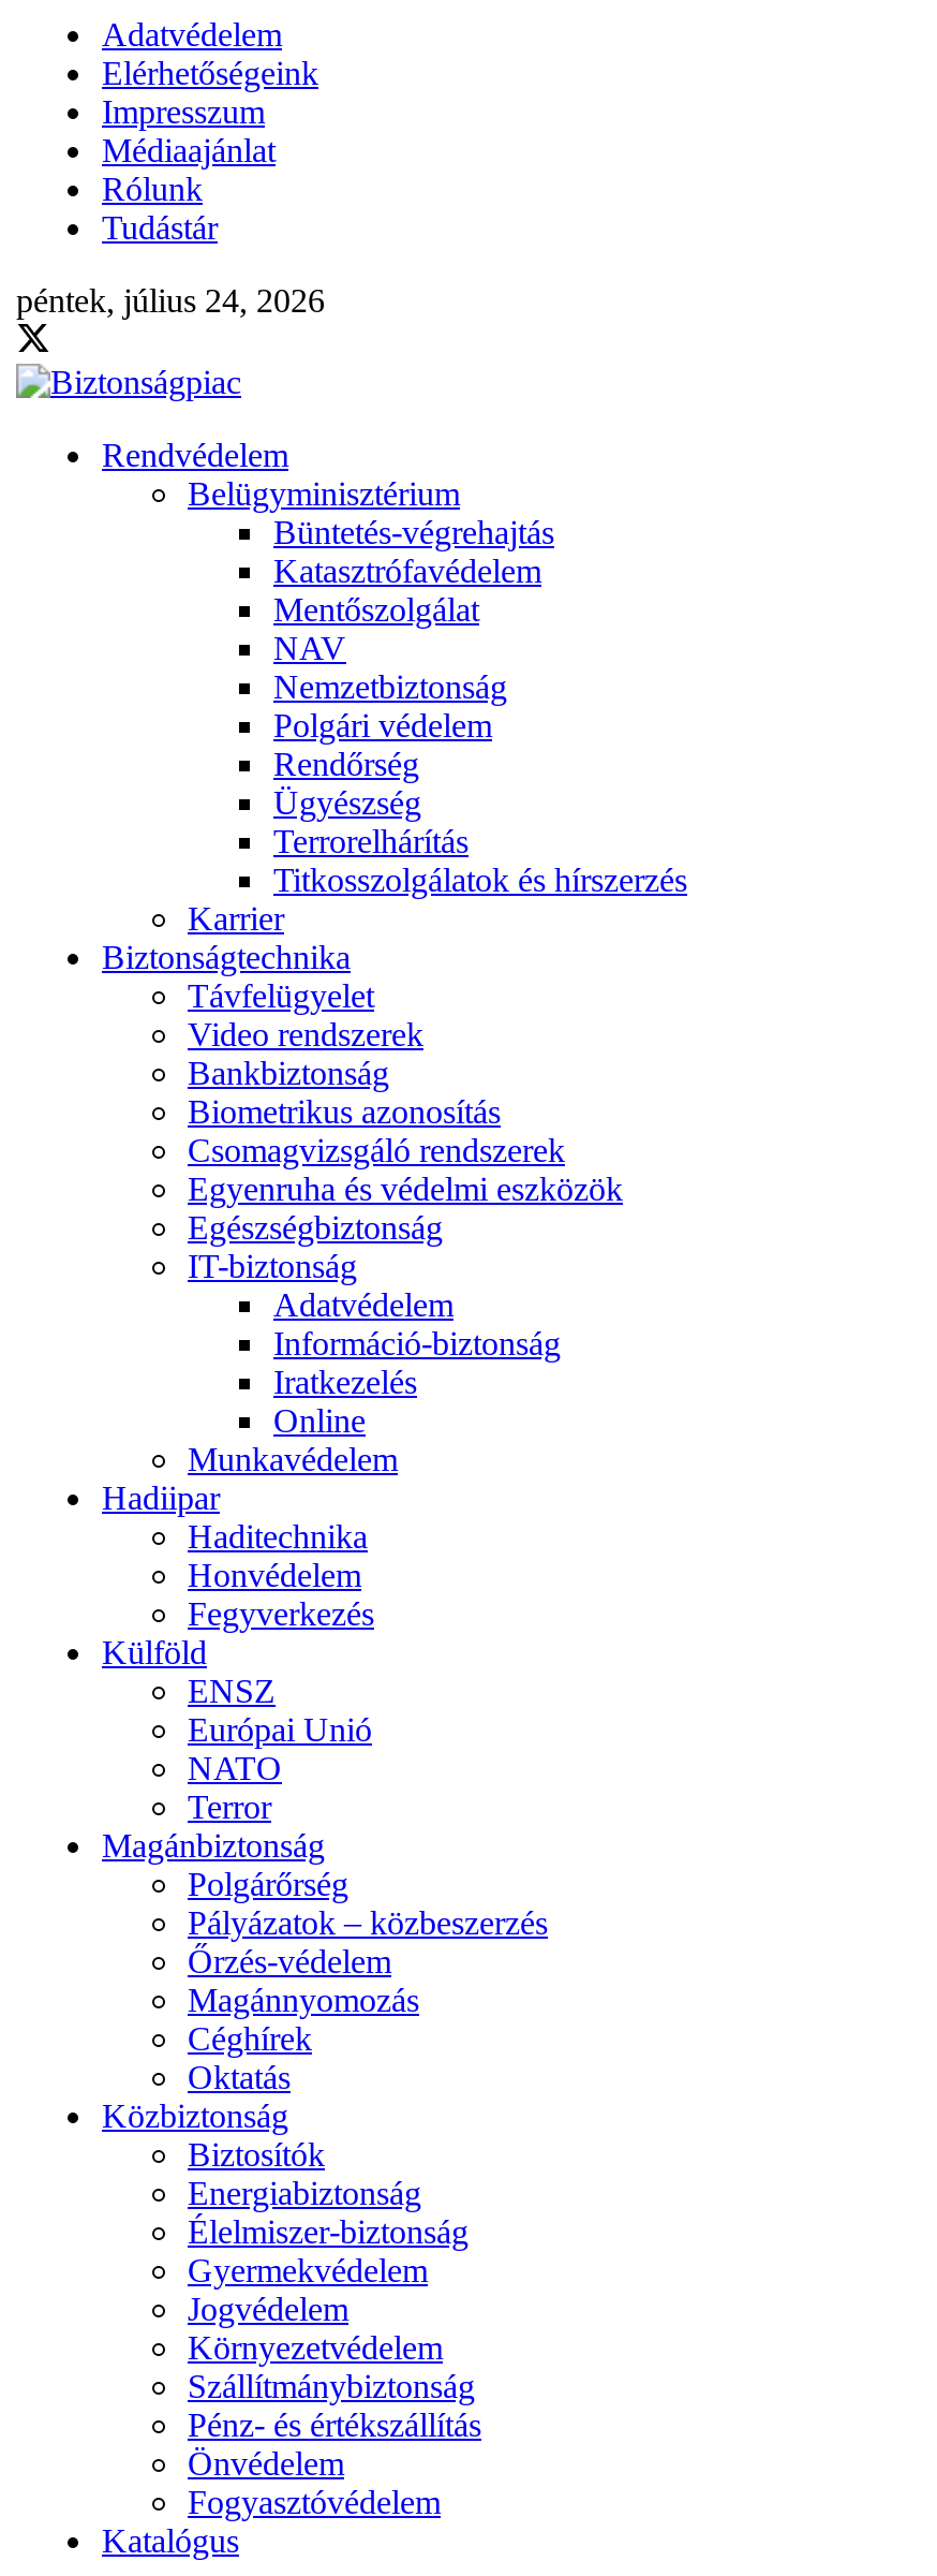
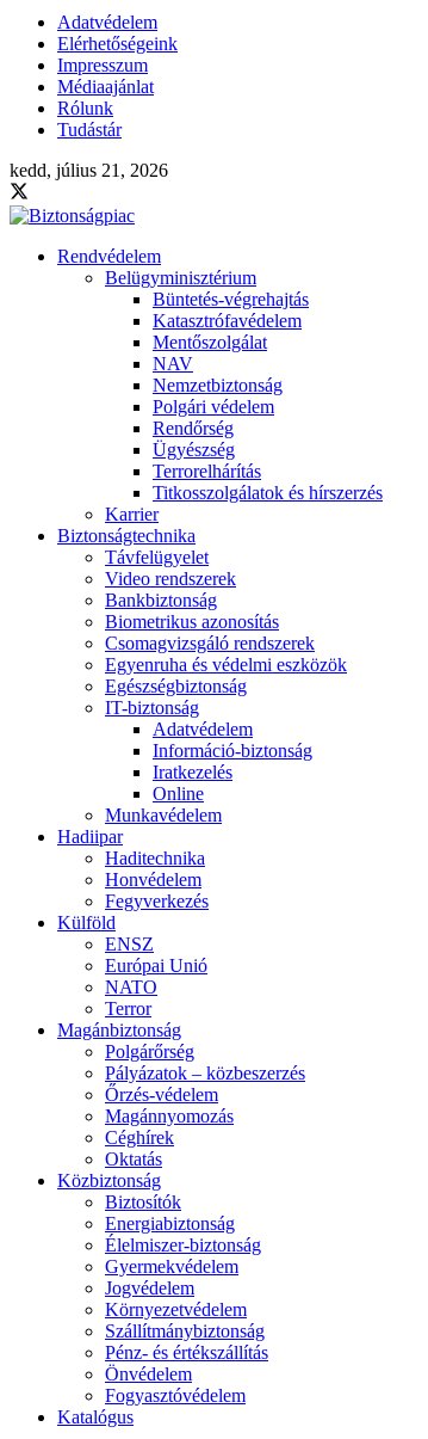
- péntek, július 24, 2026
+ kedd, július 21, 2026
